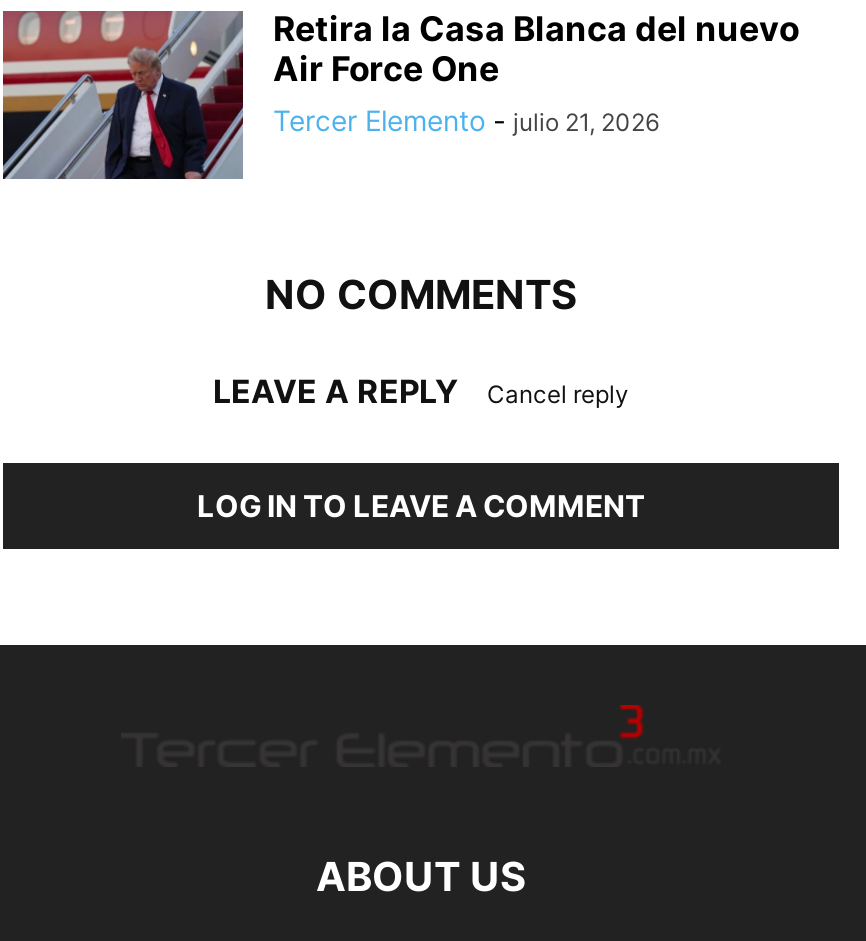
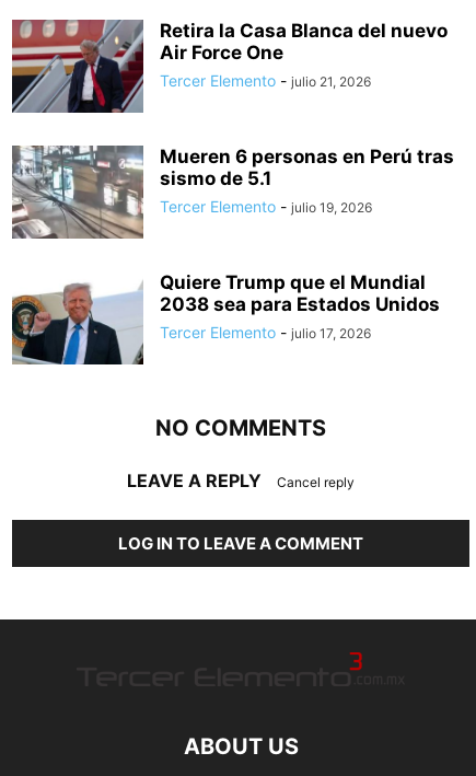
+ [image]
+ Mueren 6 personas en Perú tras
+ sismo de 5.1
+ Tercer Elemento - julio 19, 2026

+ [image]
+ Quiere Trump que el Mundial
+ 2038 sea para Estados Unidos
+ Tercer Elemento - julio 17, 2026
